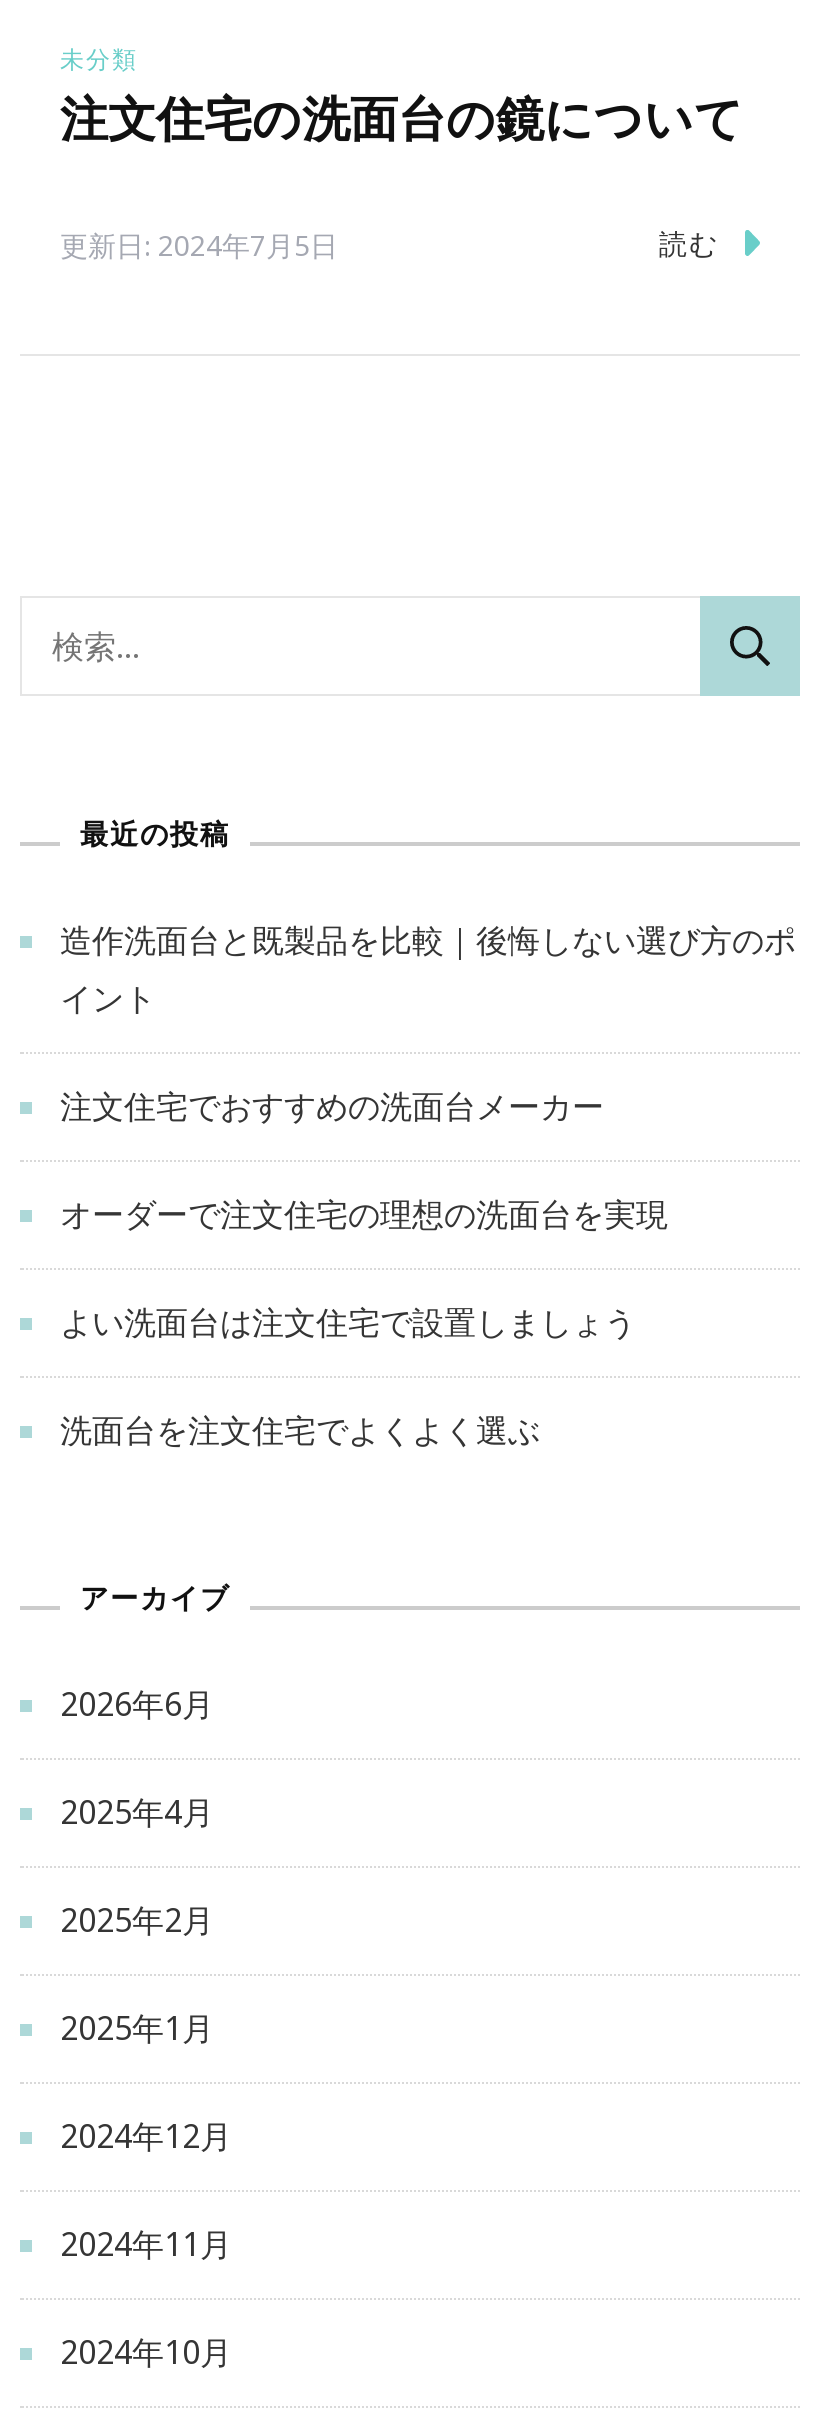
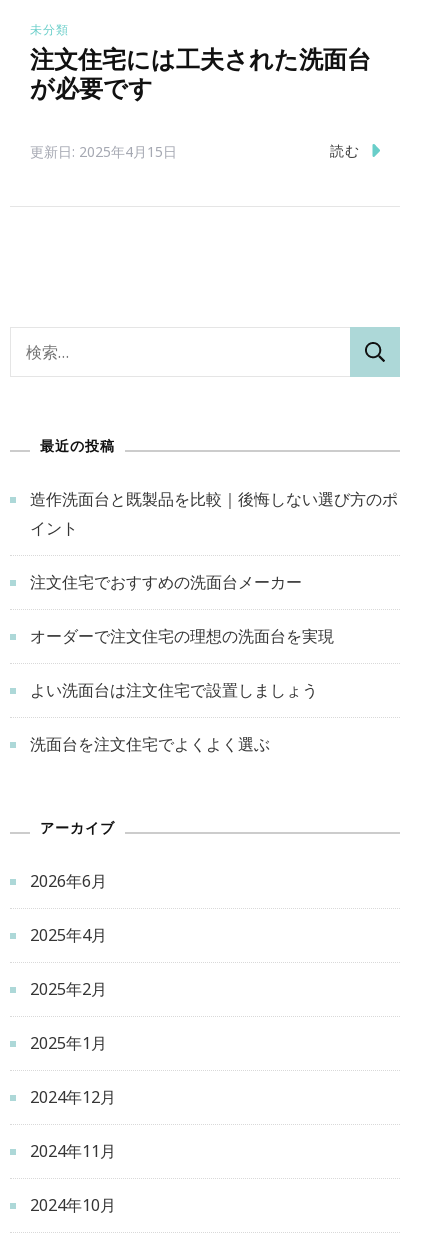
- 注文住宅の洗面台の鏡について
+ 注文住宅には工夫された洗面台
+ が必要です

- 更新日: 2024年7月5日
+ 更新日: 2025年4月15日
